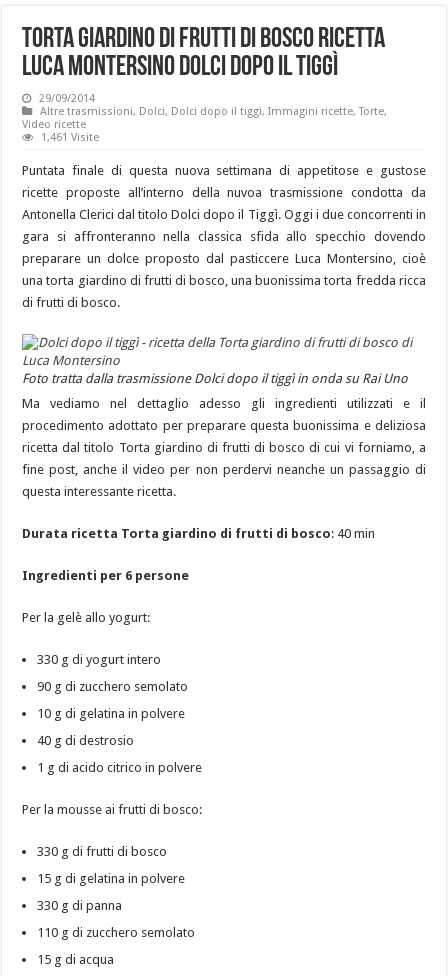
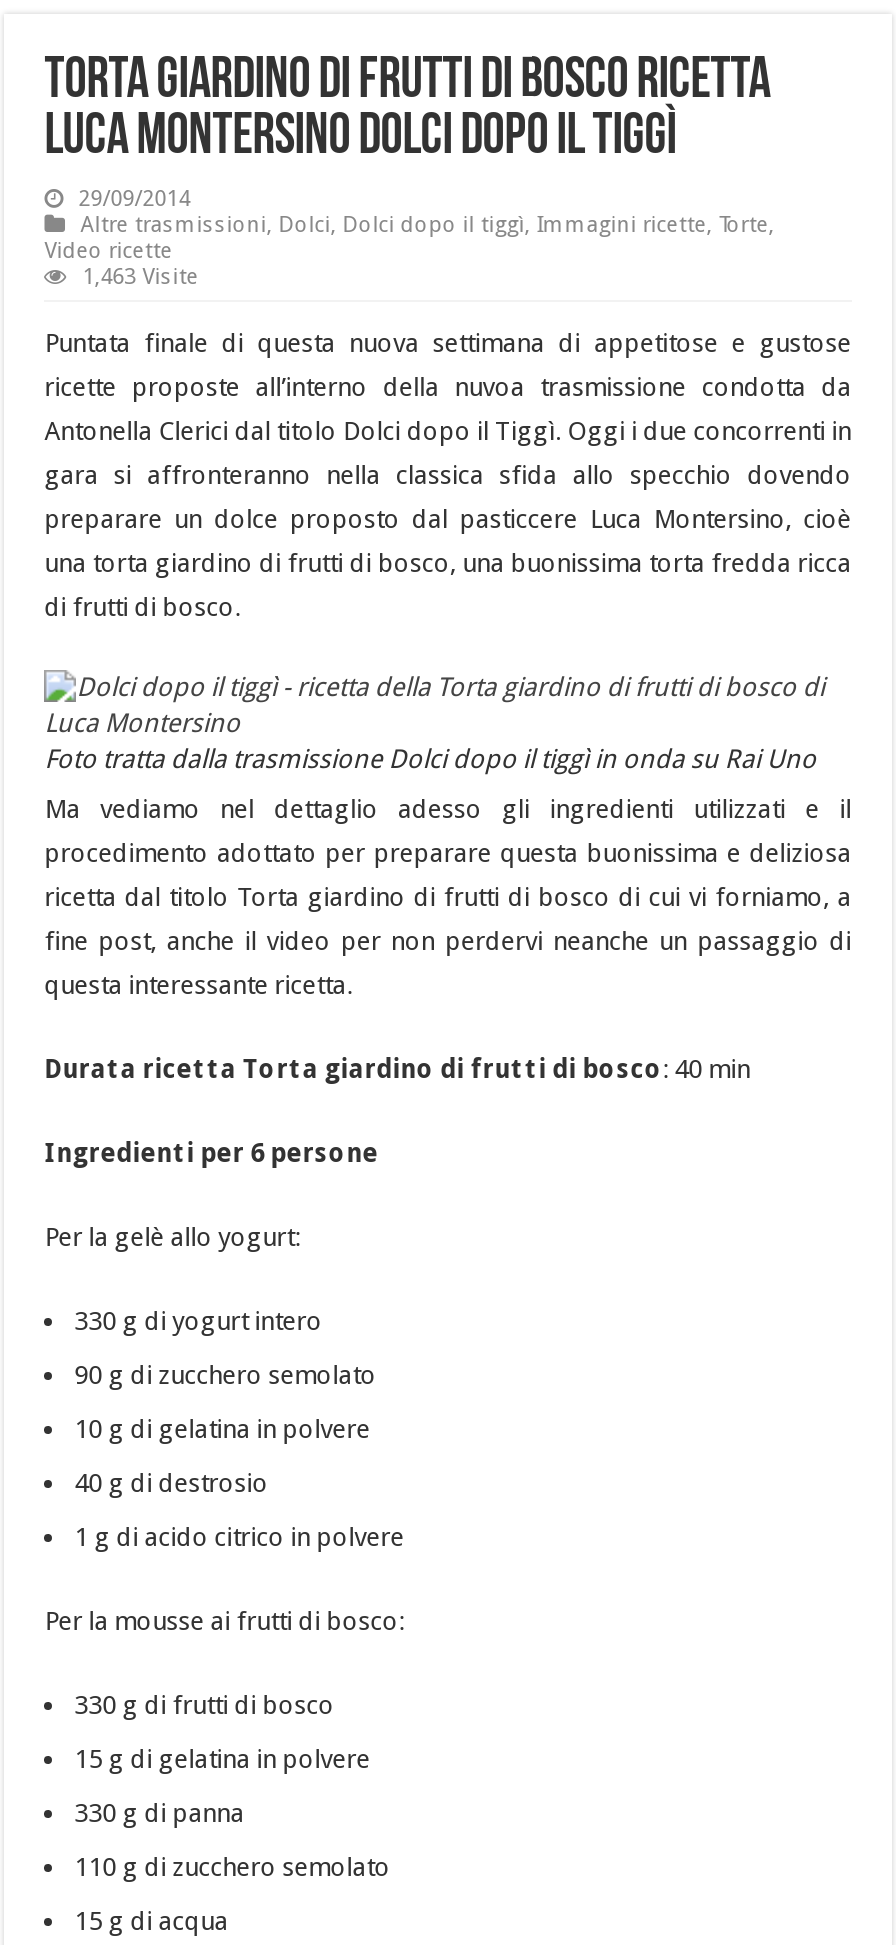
- 1,461 Visite
+ 1,463 Visite
